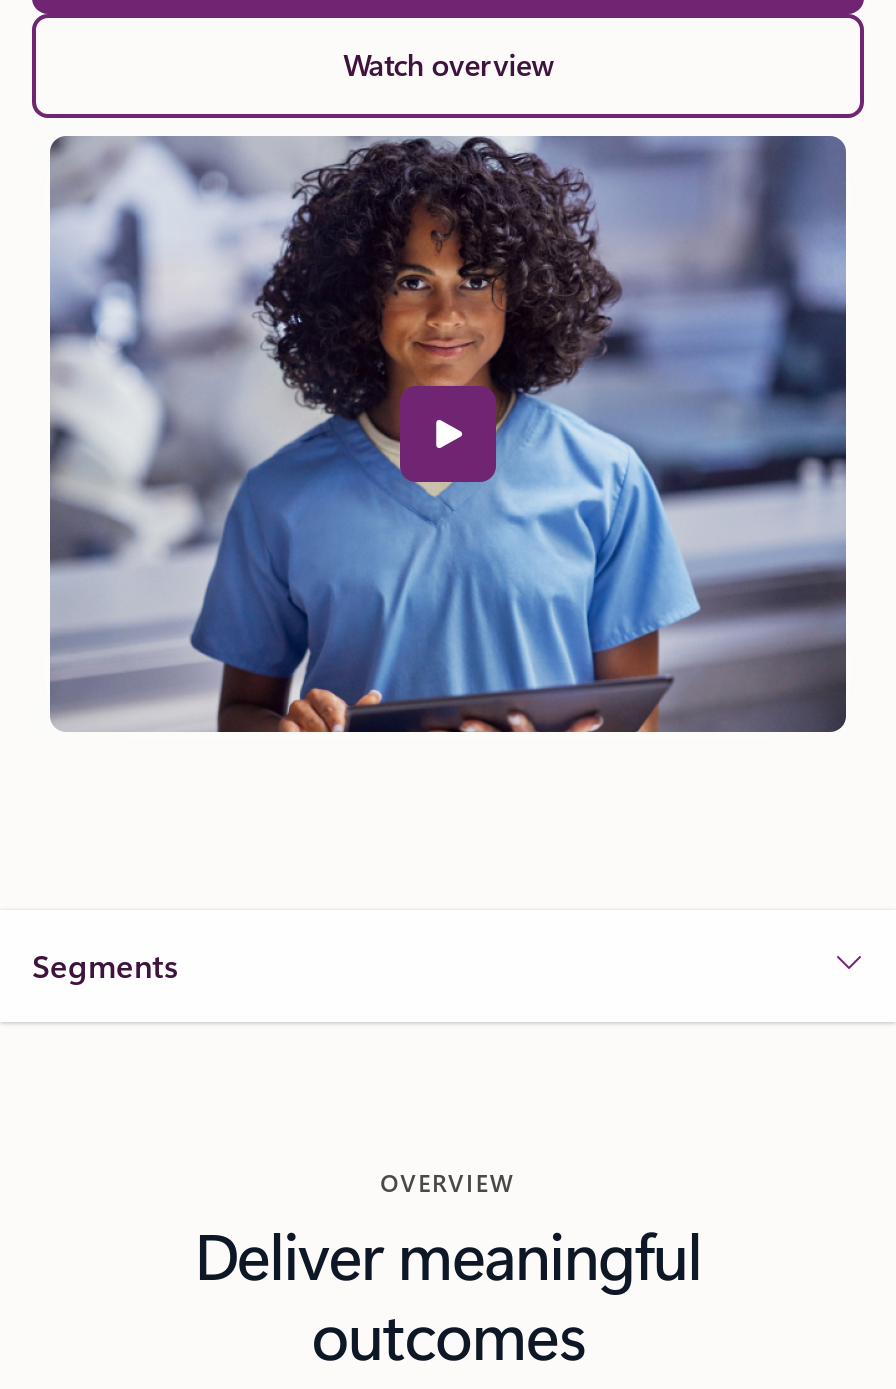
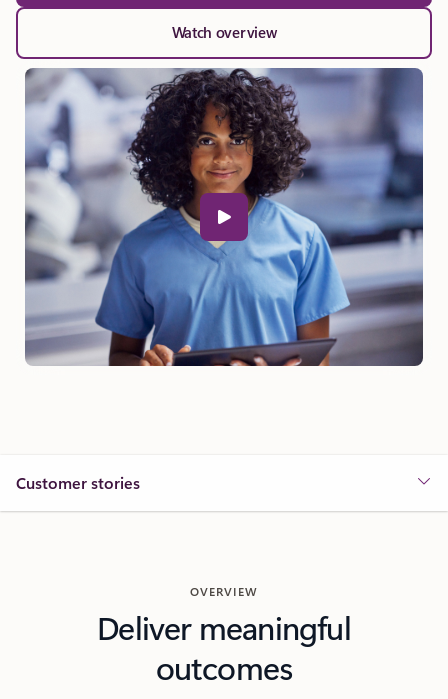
- Segments
+ Customer stories
